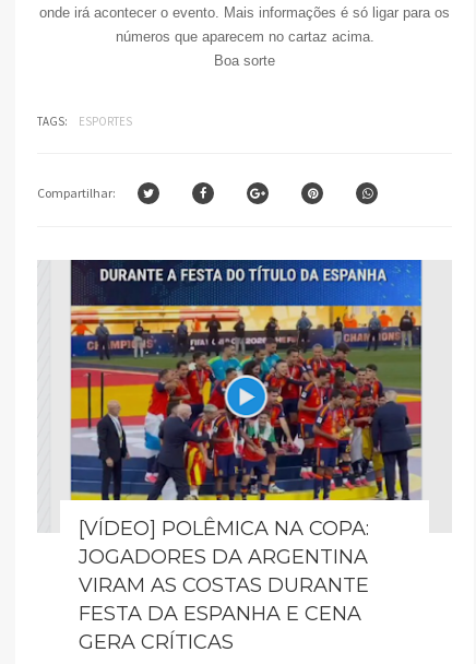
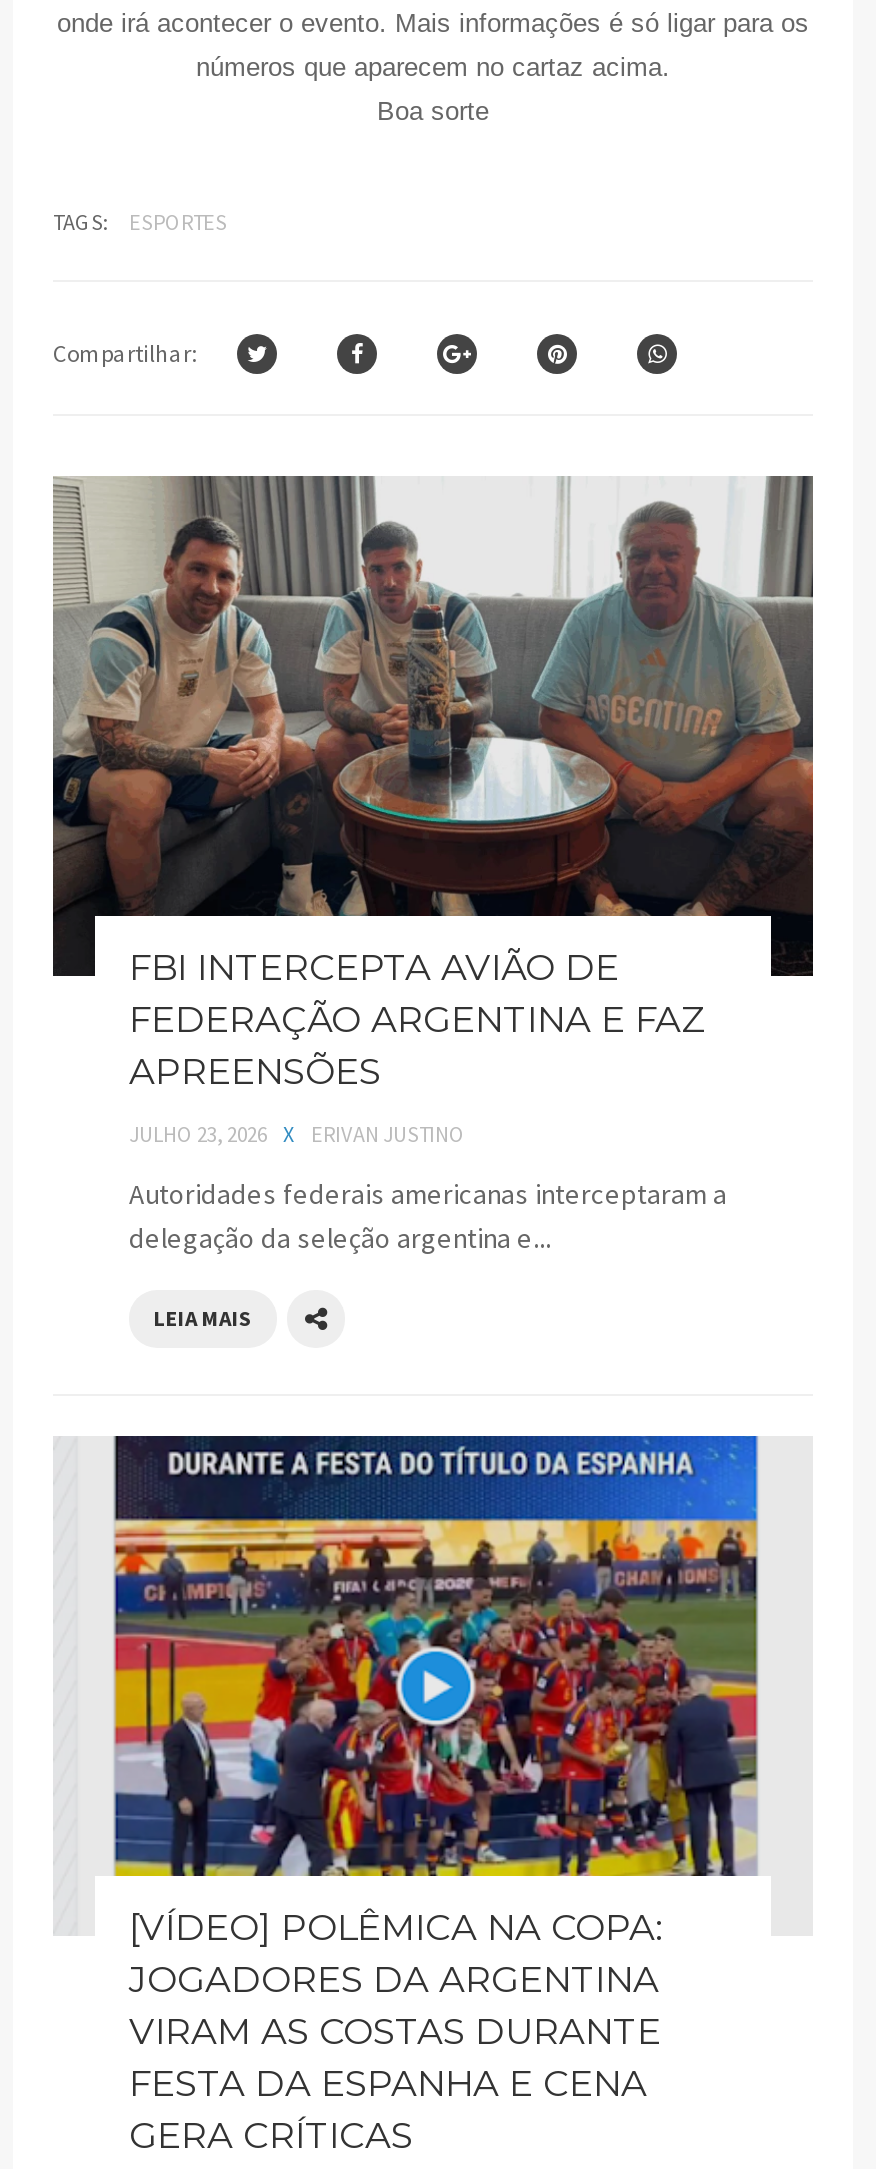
+ [image]
+ FBI INTERCEPTA AVIÃO DE
+ FEDERAÇÃO ARGENTINA E FAZ
+ APREENSÕES
+ JULHO 23, 2026 X ERIVAN JUSTINO
+ Autoridades federais americanas interceptaram a
+ delegação da seleção argentina e...
+ LEIA MAIS
